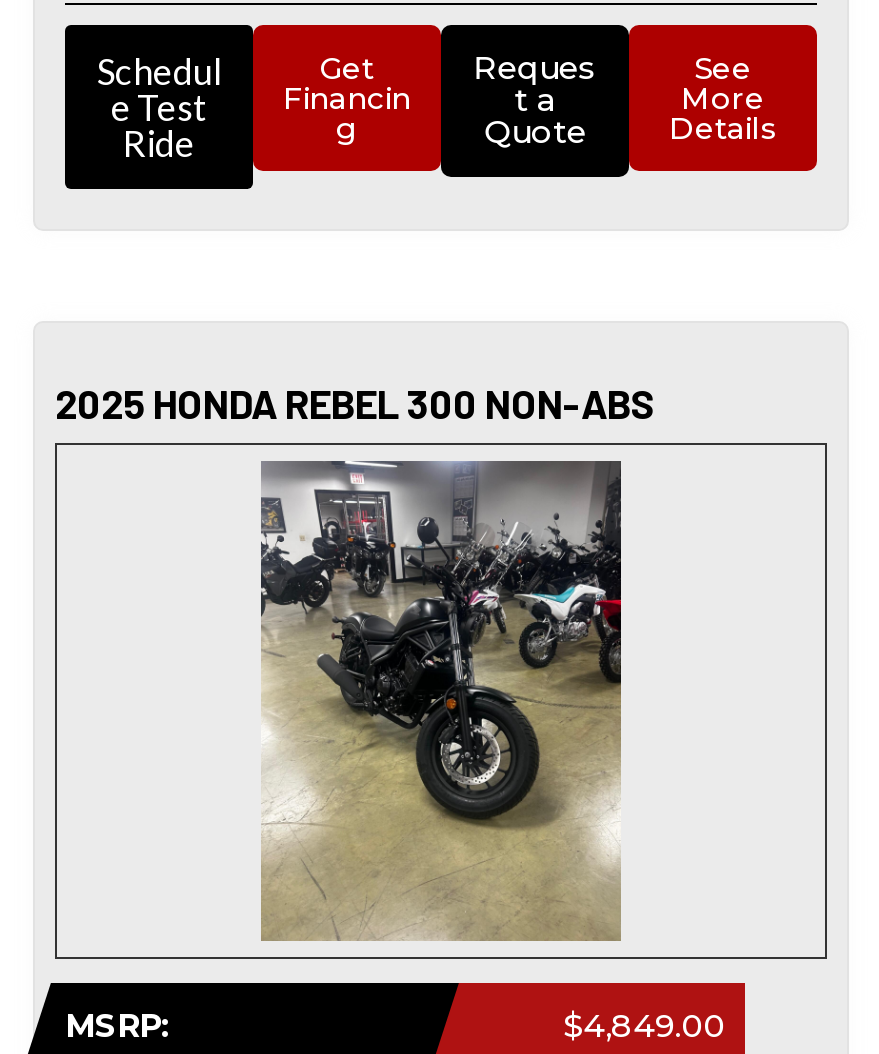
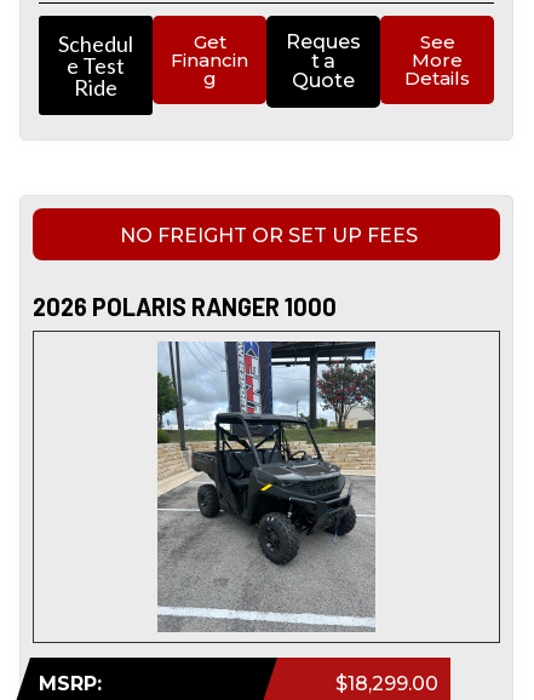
- 2025 HONDA REBEL 300 NON-ABS
+ NO FREIGHT OR SET UP FEES
+ 2026 POLARIS RANGER 1000

- [image]
- $4,849.00
+ [image]
+ $18,299.00
